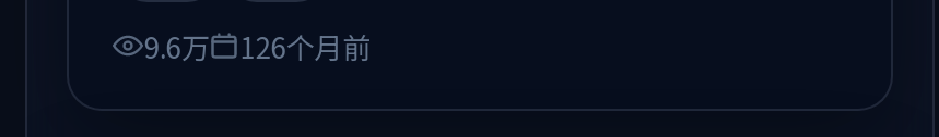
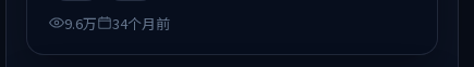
- 9.6万 126个月前
+ 9.6万 34个月前
